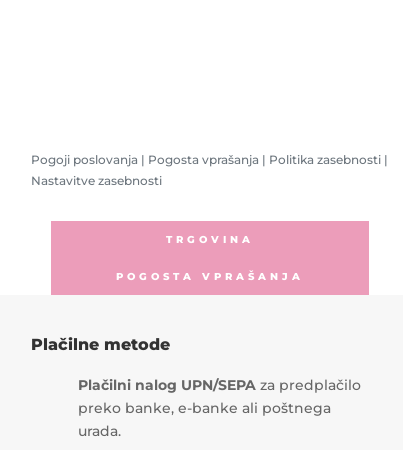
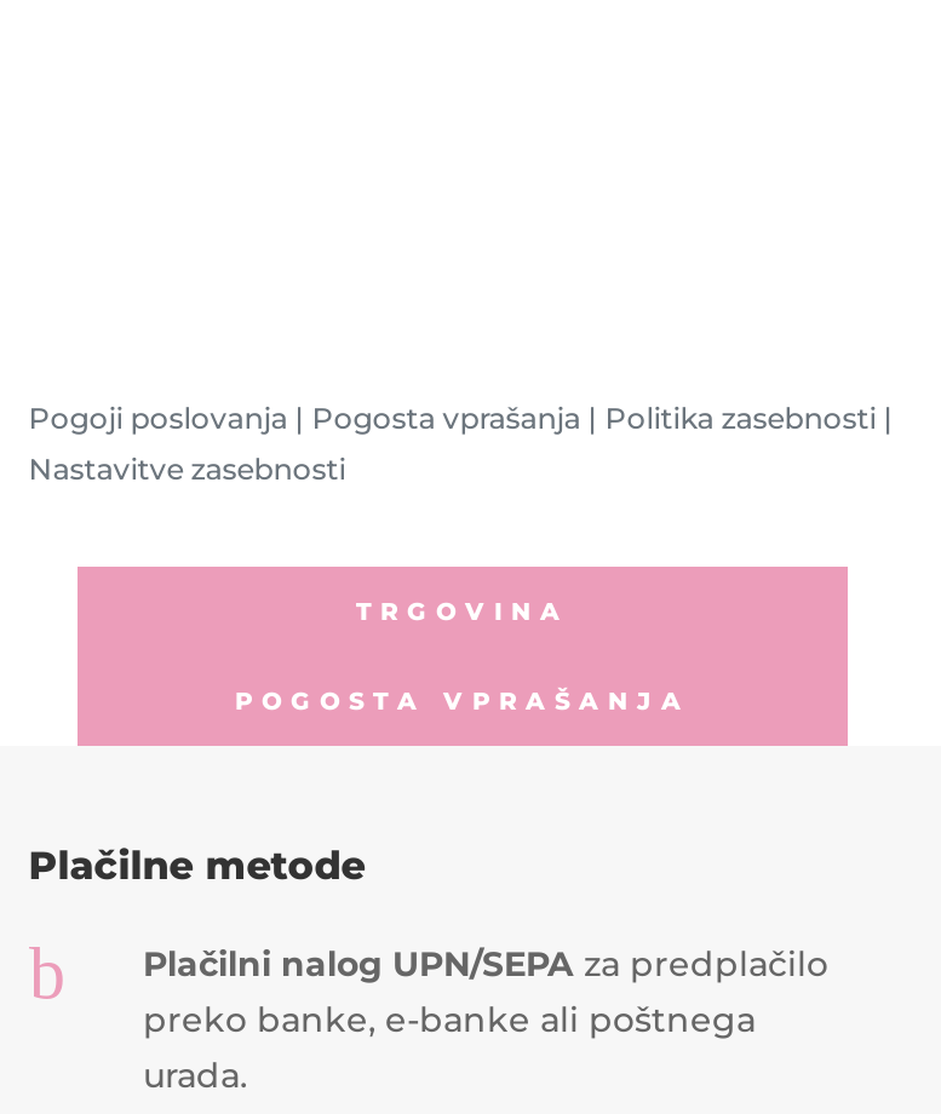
+ b
